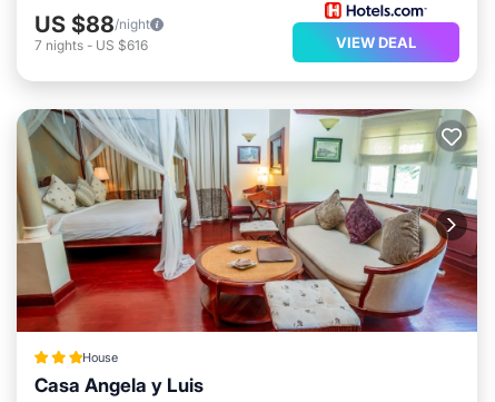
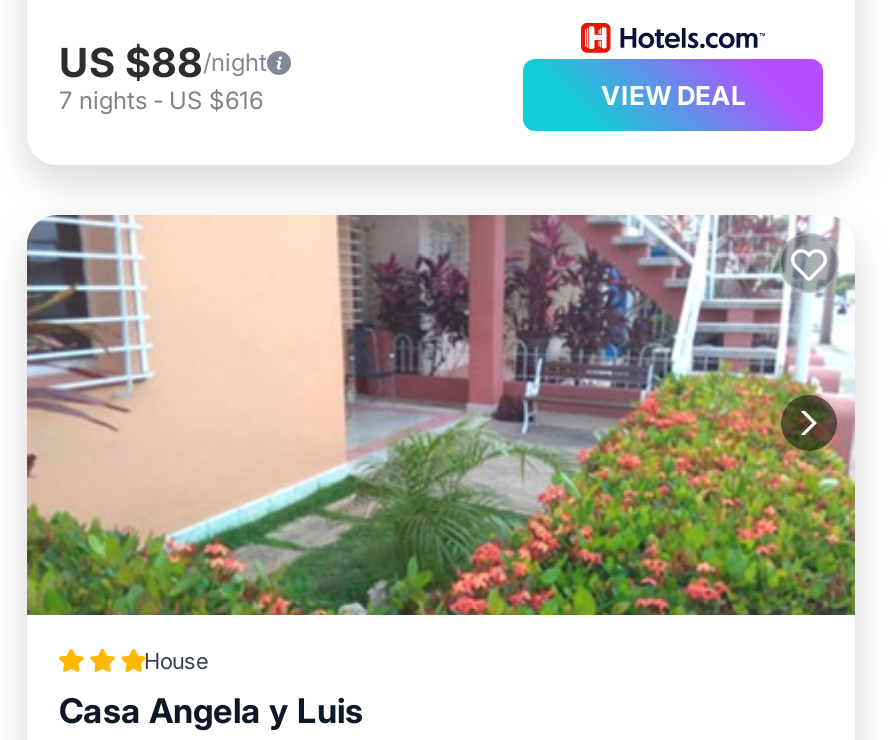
- [image]
+ [image]
